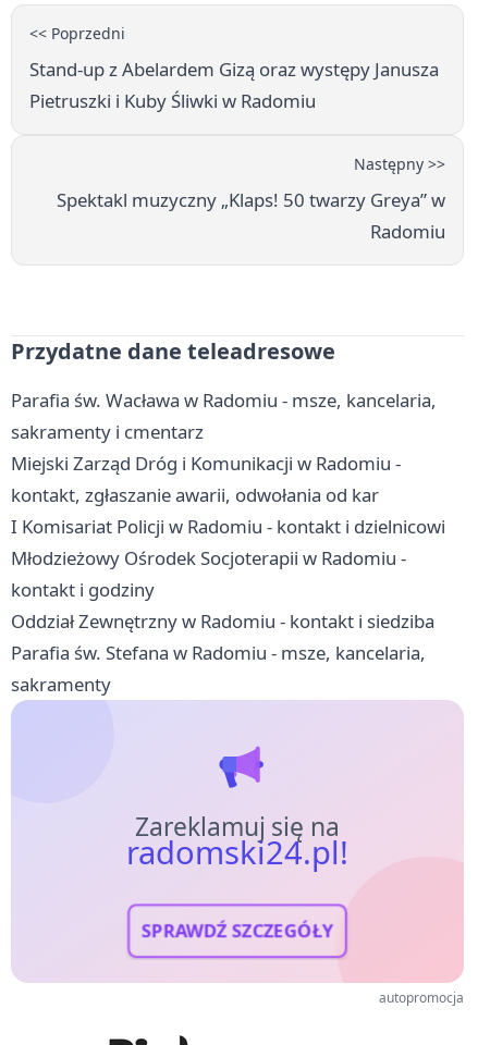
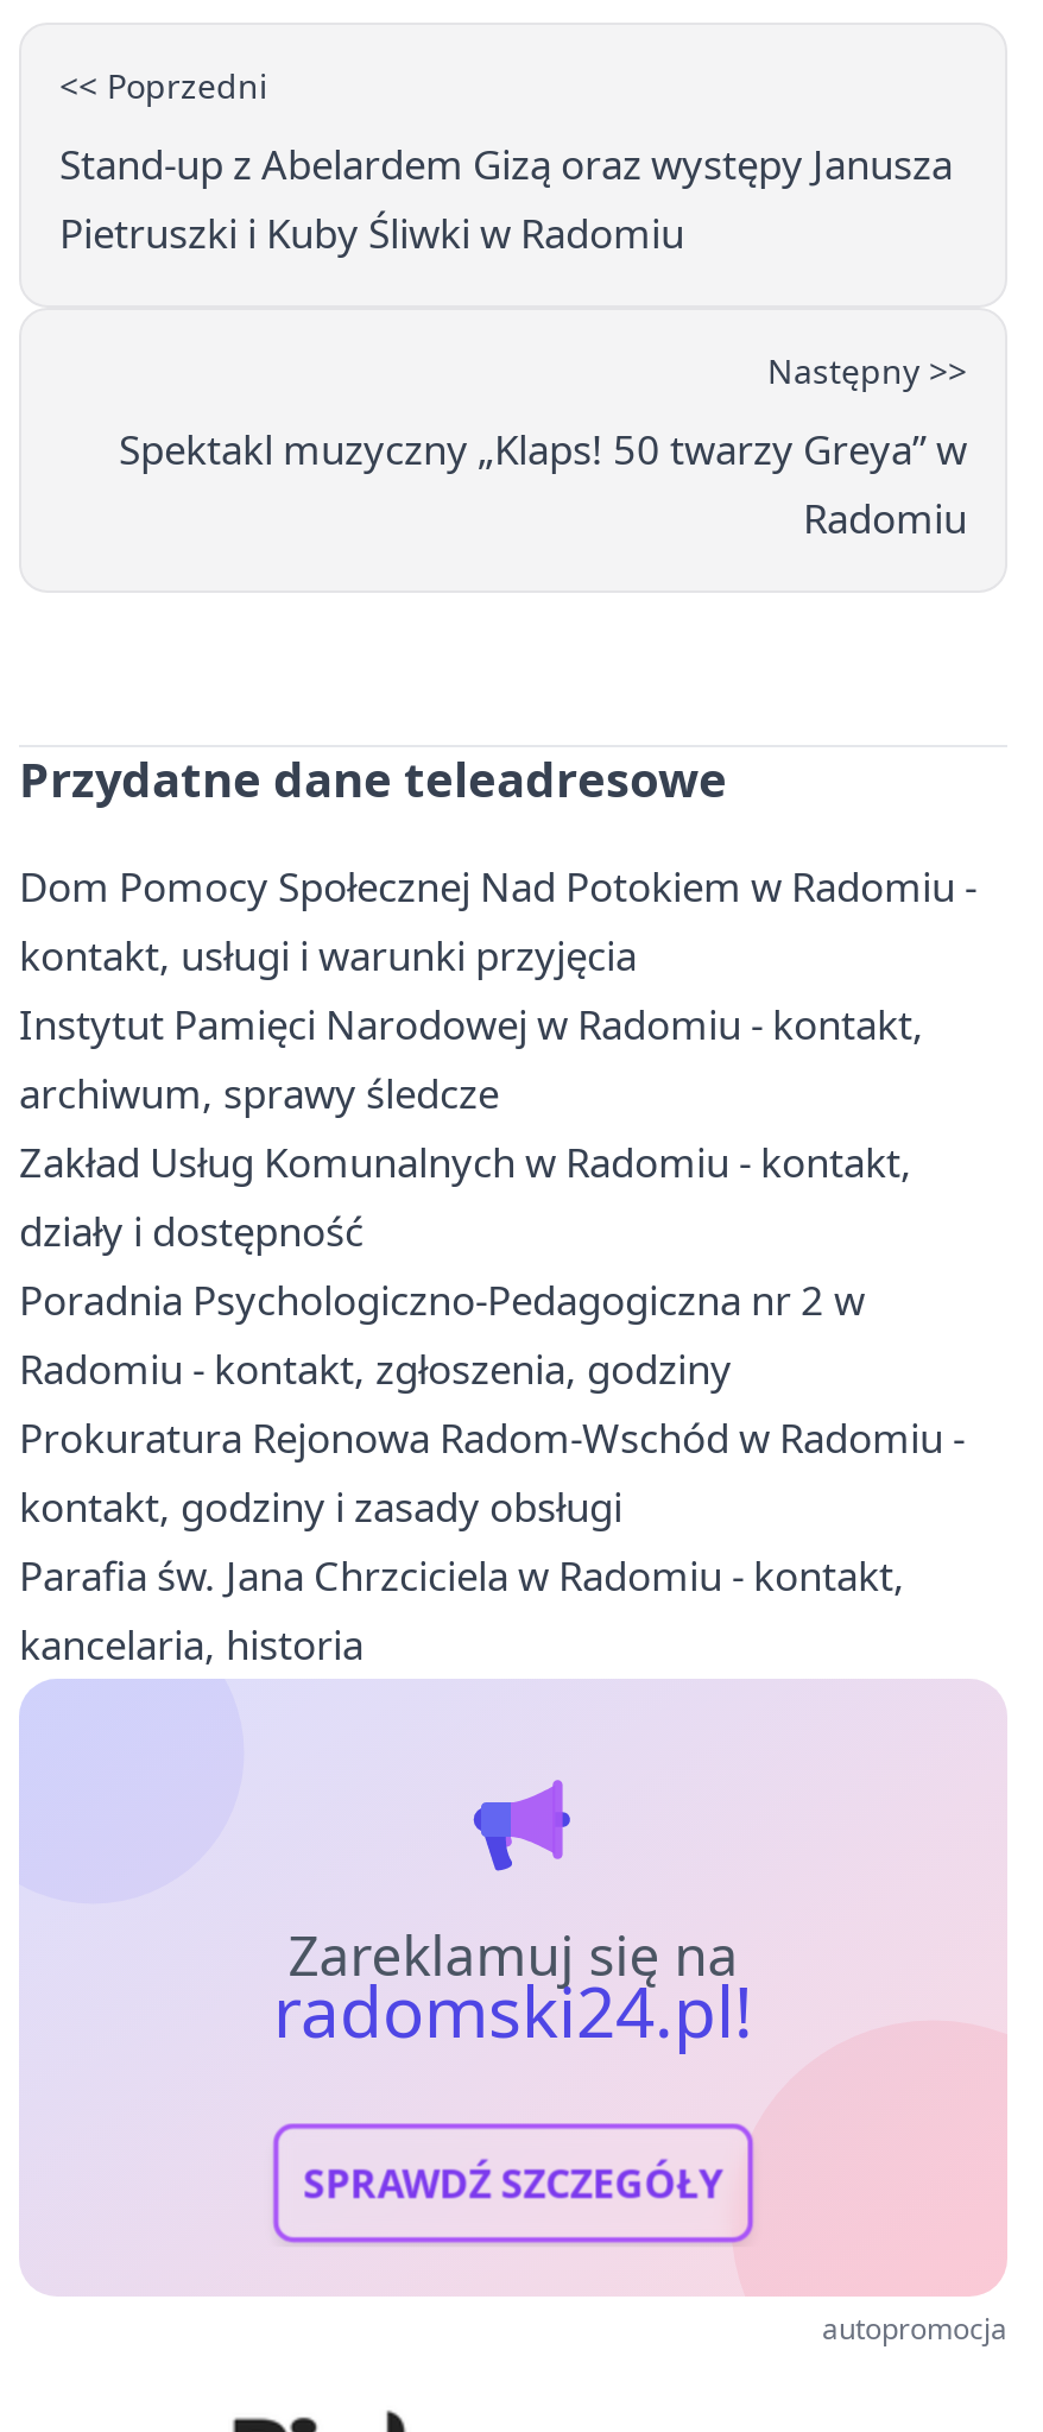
- Parafia św. Wacława w Radomiu - msze, kancelaria,
- sakramenty i cmentarz
- Miejski Zarząd Dróg i Komunikacji w Radomiu -
- kontakt, zgłaszanie awarii, odwołania od kar
- I Komisariat Policji w Radomiu - kontakt i dzielnicowi
- Młodzieżowy Ośrodek Socjoterapii w Radomiu -
- kontakt i godziny
- Oddział Zewnętrzny w Radomiu - kontakt i siedziba
- Parafia św. Stefana w Radomiu - msze, kancelaria,
- sakramenty
+ Dom Pomocy Społecznej Nad Potokiem w Radomiu -
+ kontakt, usługi i warunki przyjęcia
+ Instytut Pamięci Narodowej w Radomiu - kontakt,
+ archiwum, sprawy śledcze
+ Zakład Usług Komunalnych w Radomiu - kontakt,
+ działy i dostępność
+ Poradnia Psychologiczno-Pedagogiczna nr 2 w
+ Radomiu - kontakt, zgłoszenia, godziny
+ Prokuratura Rejonowa Radom-Wschód w Radomiu -
+ kontakt, godziny i zasady obsługi
+ Parafia św. Jana Chrzciciela w Radomiu - kontakt,
+ kancelaria, historia
